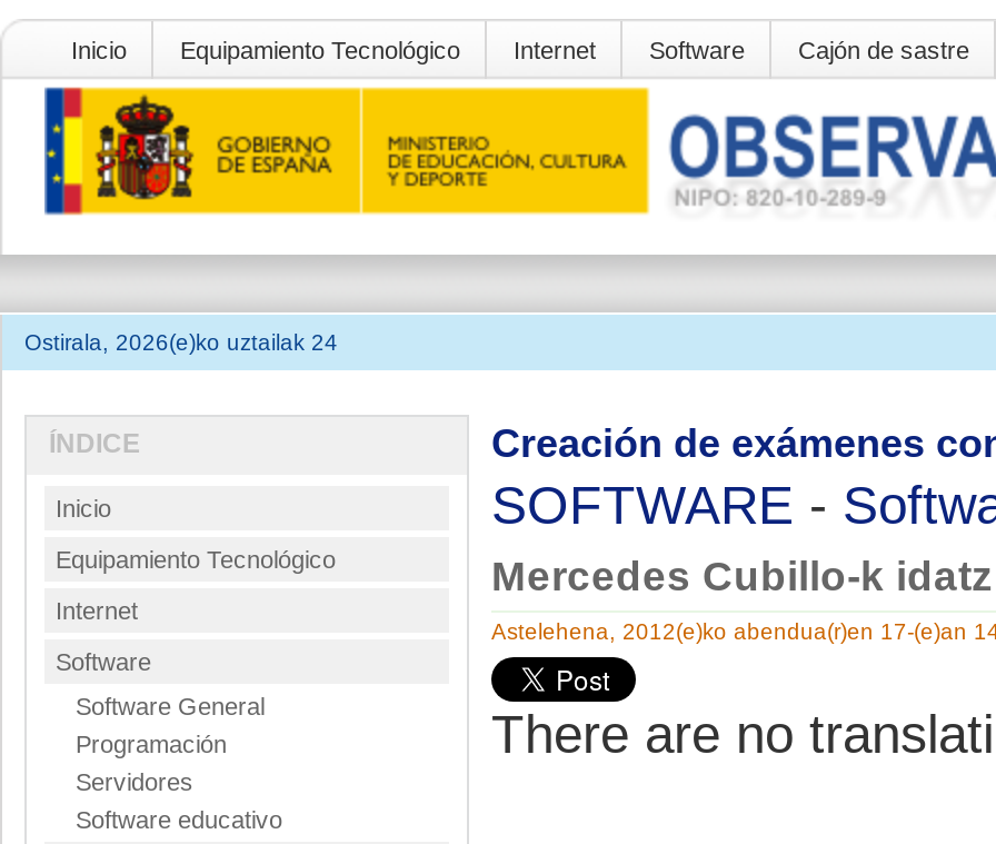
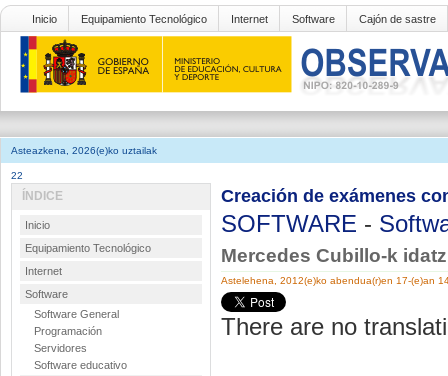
- Ostirala, 2026(e)ko uztailak 24
+ Asteazkena, 2026(e)ko uztailak
+ 22
